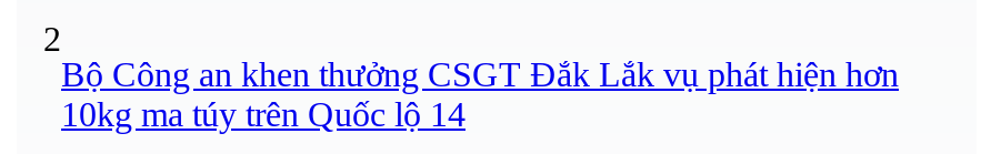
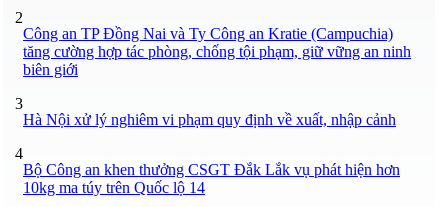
+ Công an TP Đồng Nai và Ty Công an Kratie (Campuchia)
+ tăng cường hợp tác phòng, chống tội phạm, giữ vững an ninh
+ biên giới
+ 3
+ Hà Nội xử lý nghiêm vi phạm quy định về xuất, nhập cảnh
+ 4
